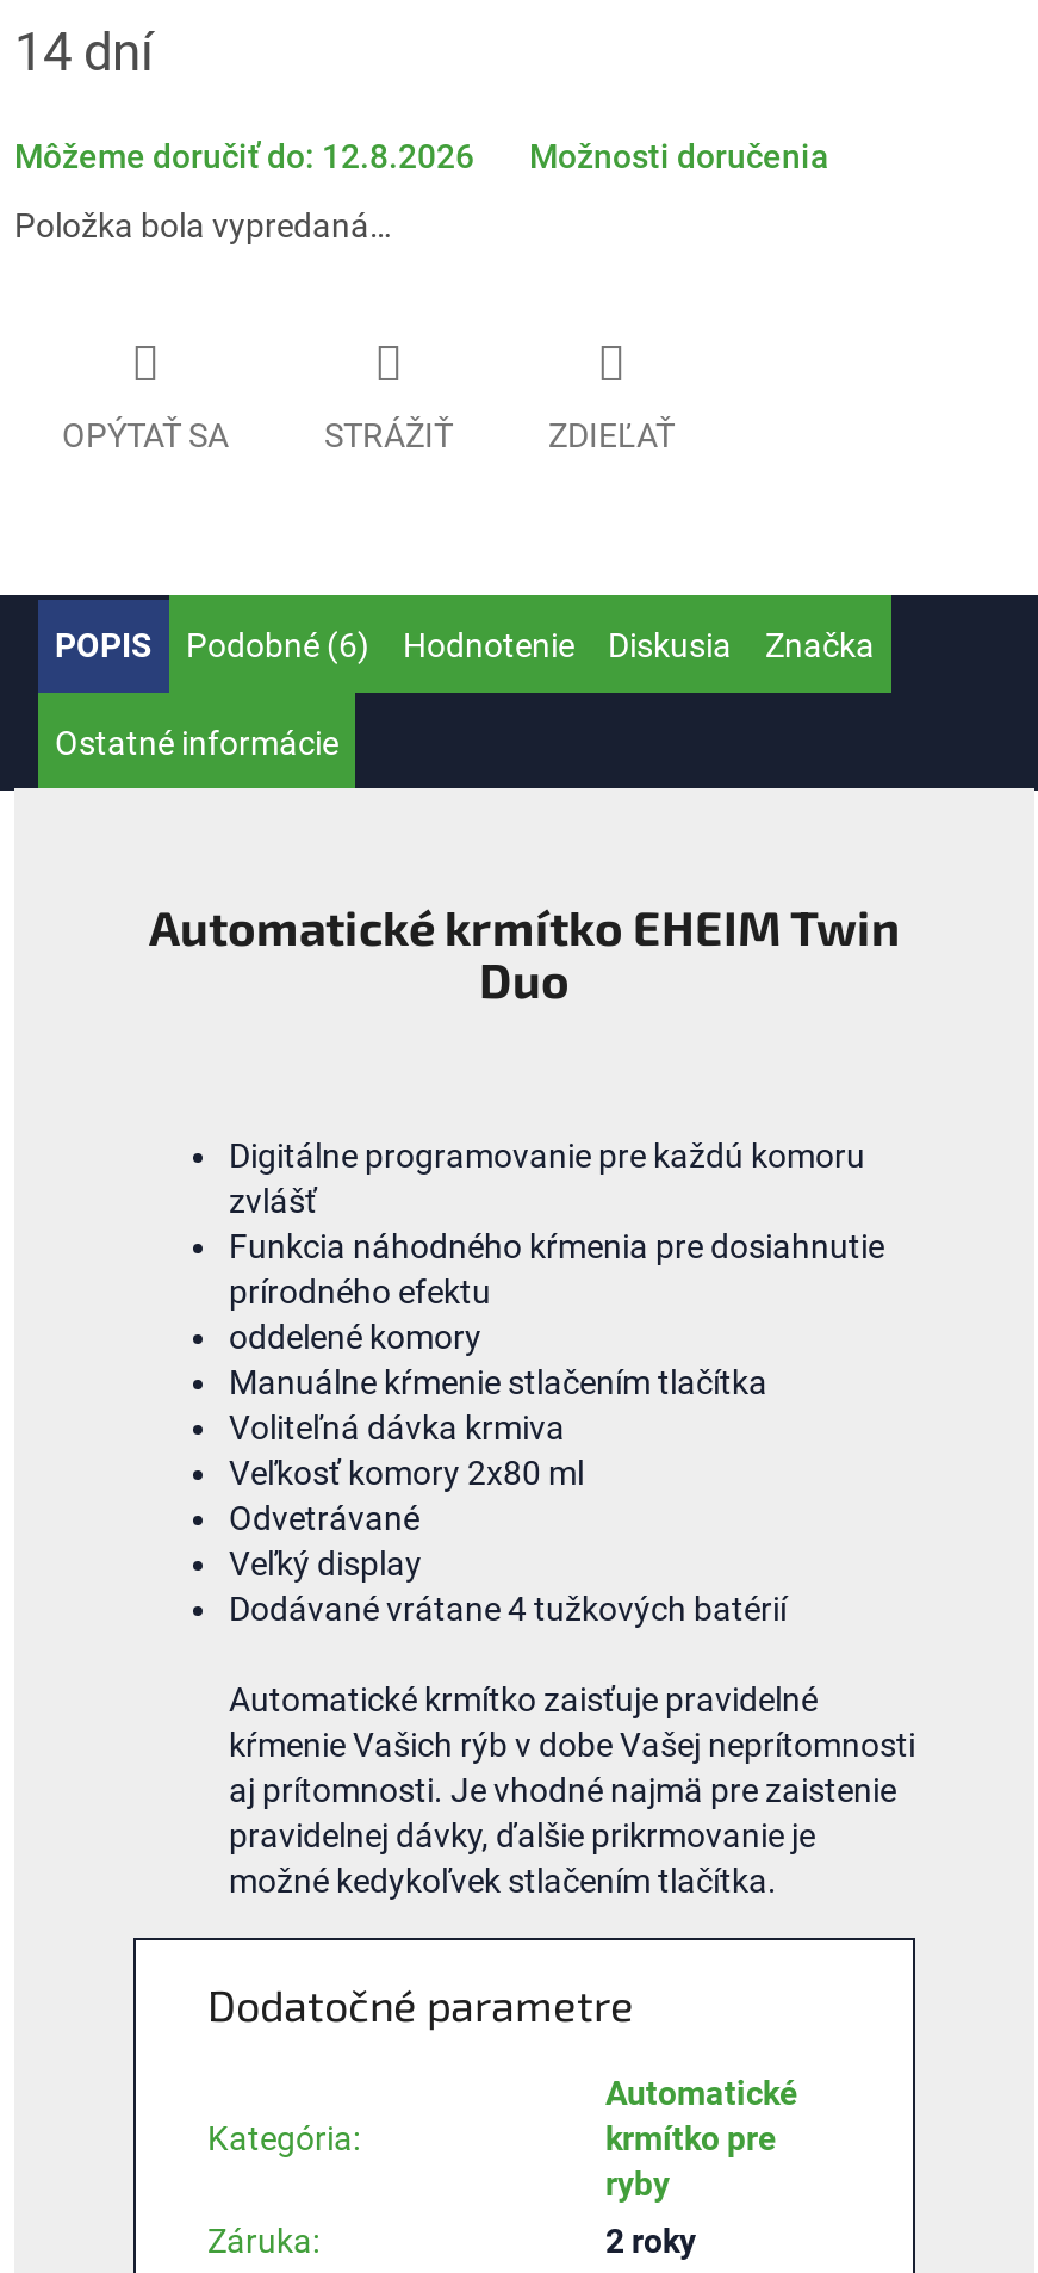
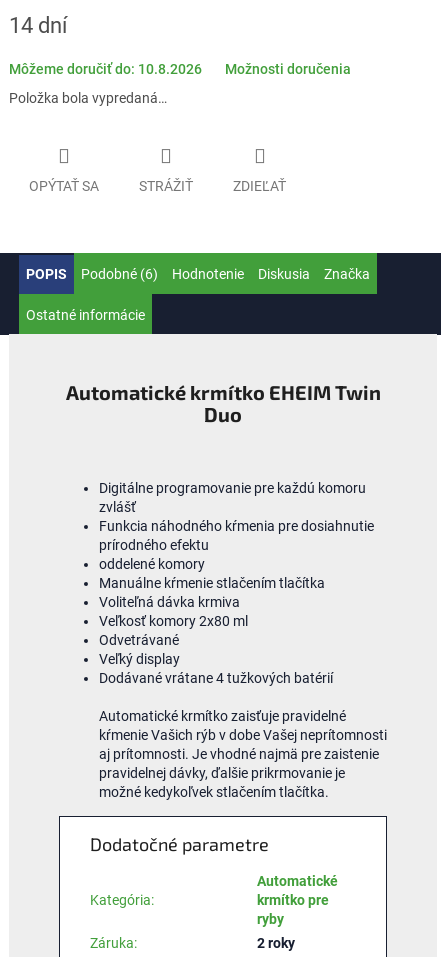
- Môžeme doručiť do: 12.8.2026
+ Môžeme doručiť do: 10.8.2026
